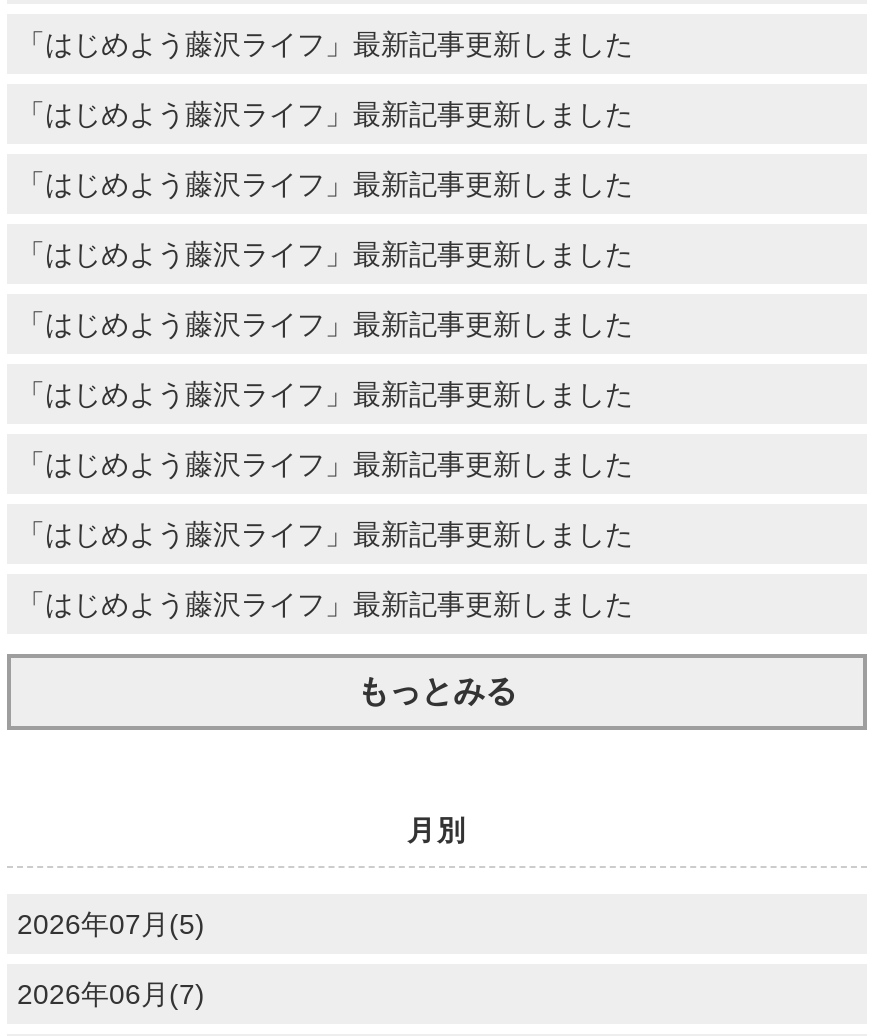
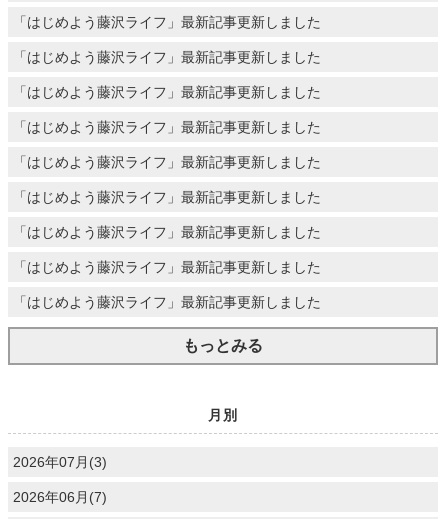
- 2026年07月(5)
+ 2026年07月(3)
